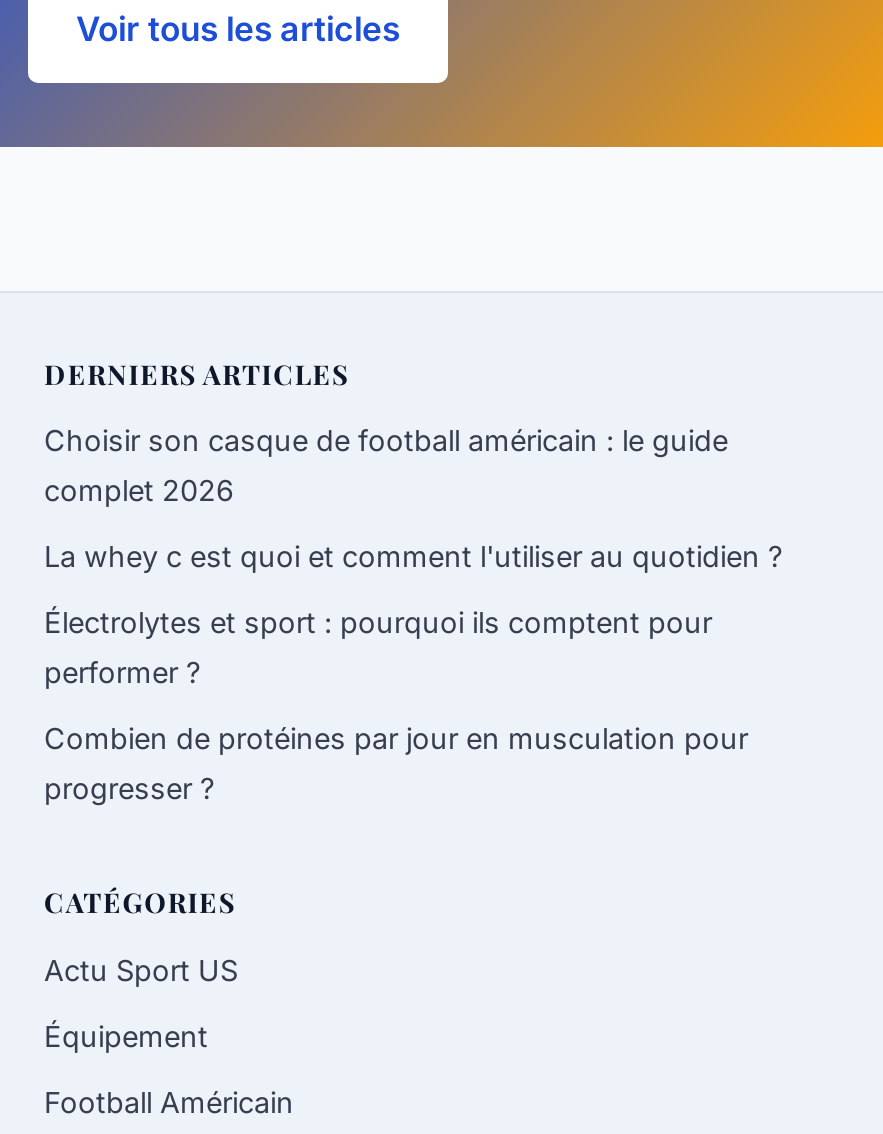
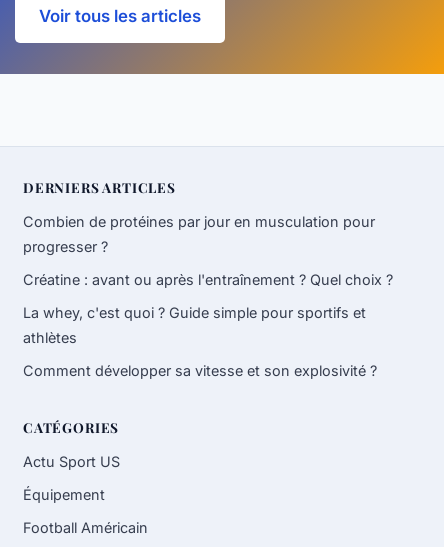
- Choisir son casque de football américain : le guide
- complet 2026
- La whey c est quoi et comment l'utiliser au quotidien ?
- Électrolytes et sport : pourquoi ils comptent pour
- performer ?

moved up: Combien de protéines par jour en musculation pour | progresser ?

+ Créatine : avant ou après l'entraînement ? Quel choix ?
+ La whey, c'est quoi ? Guide simple pour sportifs et
+ athlètes
+ Comment développer sa vitesse et son explosivité ?
